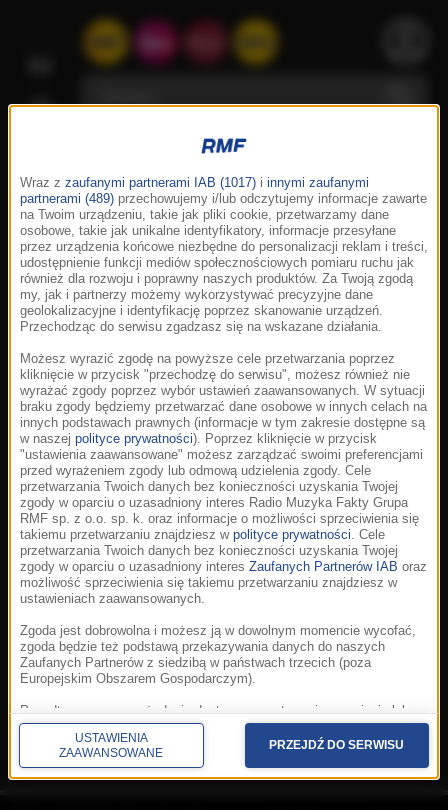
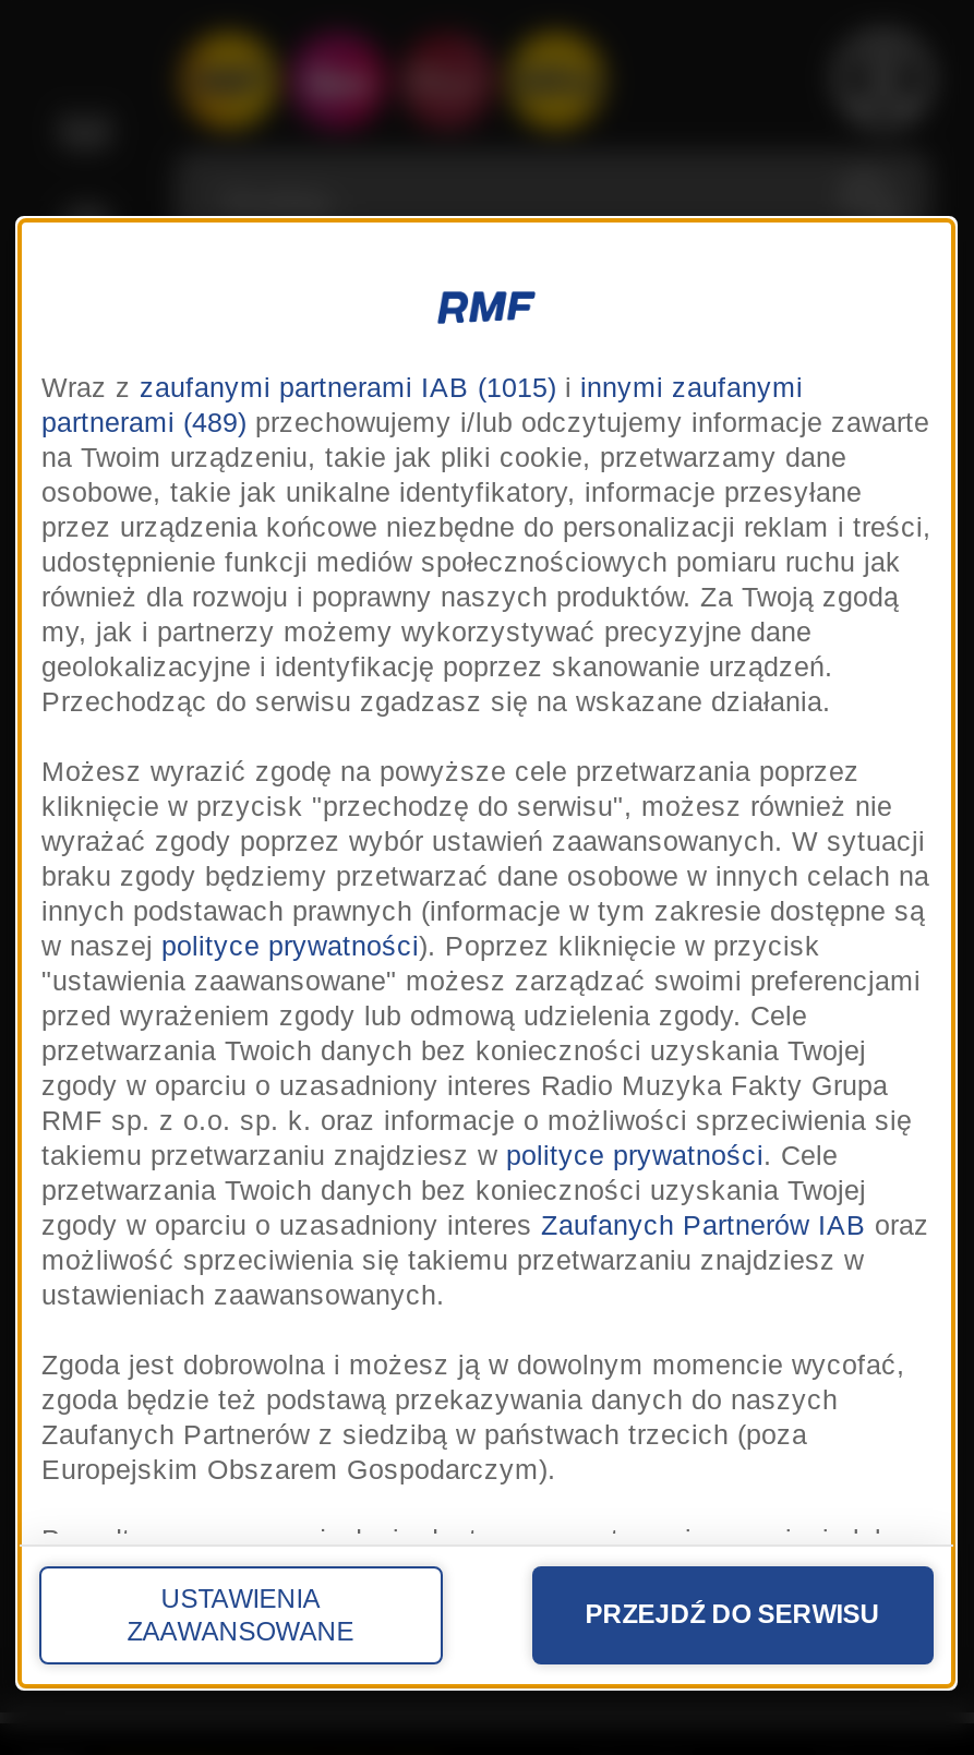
- Wraz z zaufanymi partnerami IAB (1017) i innymi zaufanymi
+ Wraz z zaufanymi partnerami IAB (1015) i innymi zaufanymi
